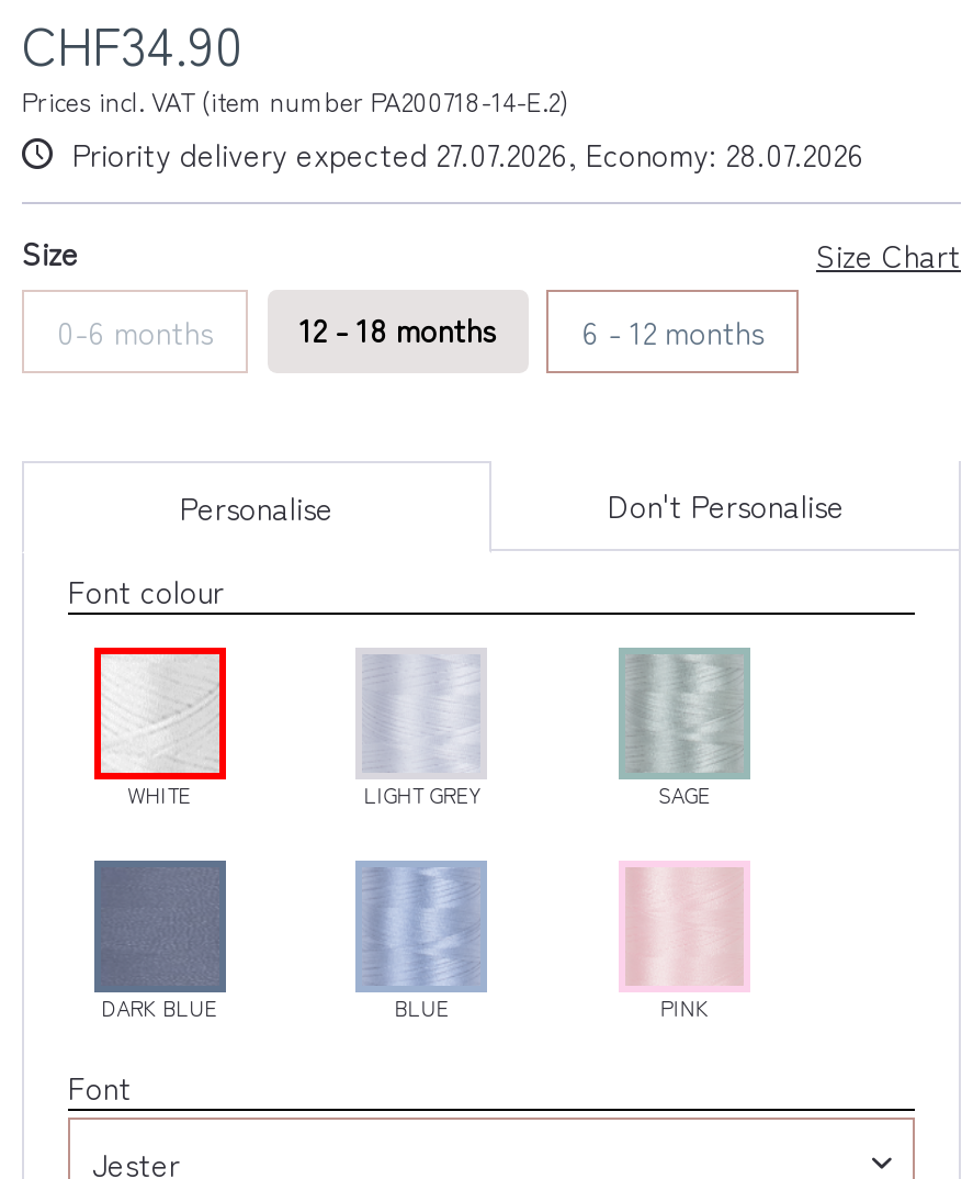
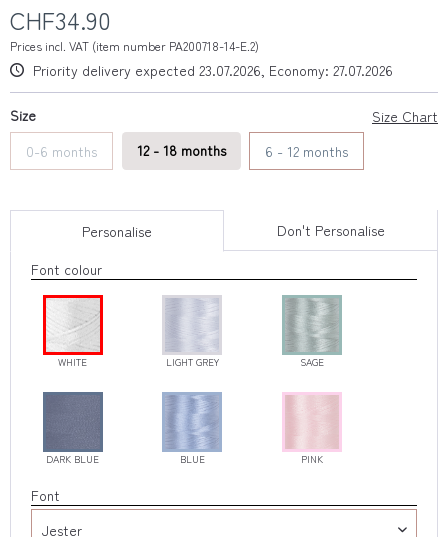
- Priority delivery expected 27.07.2026, Economy: 28.07.2026
+ Priority delivery expected 23.07.2026, Economy: 27.07.2026
